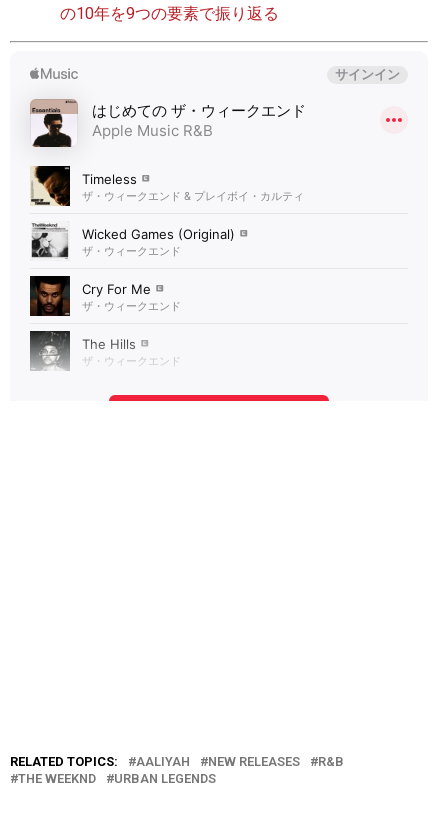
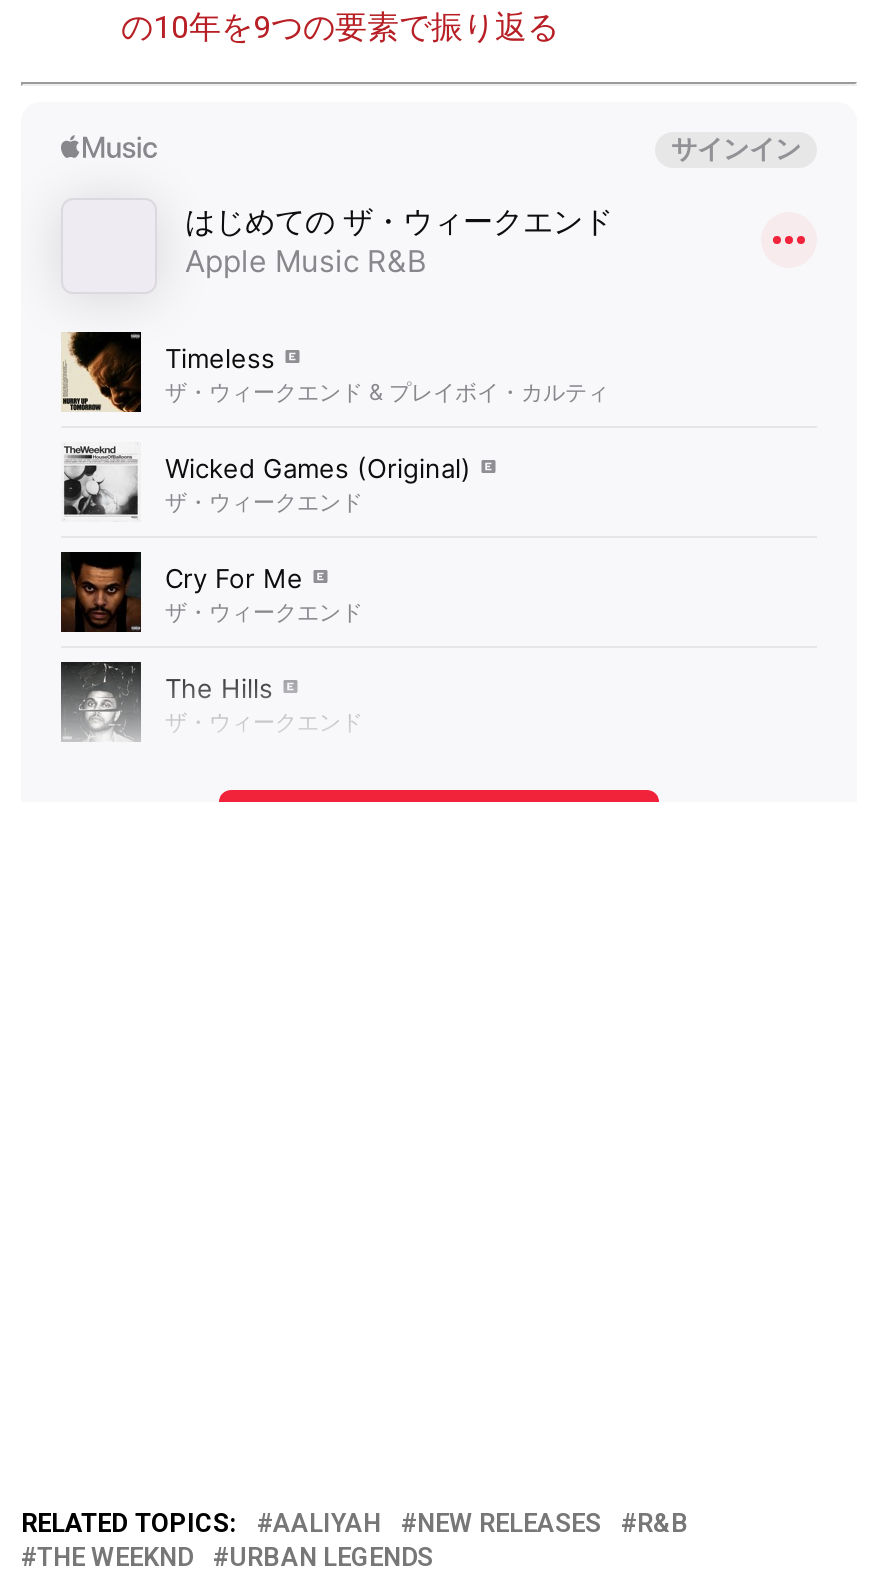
- [image]
